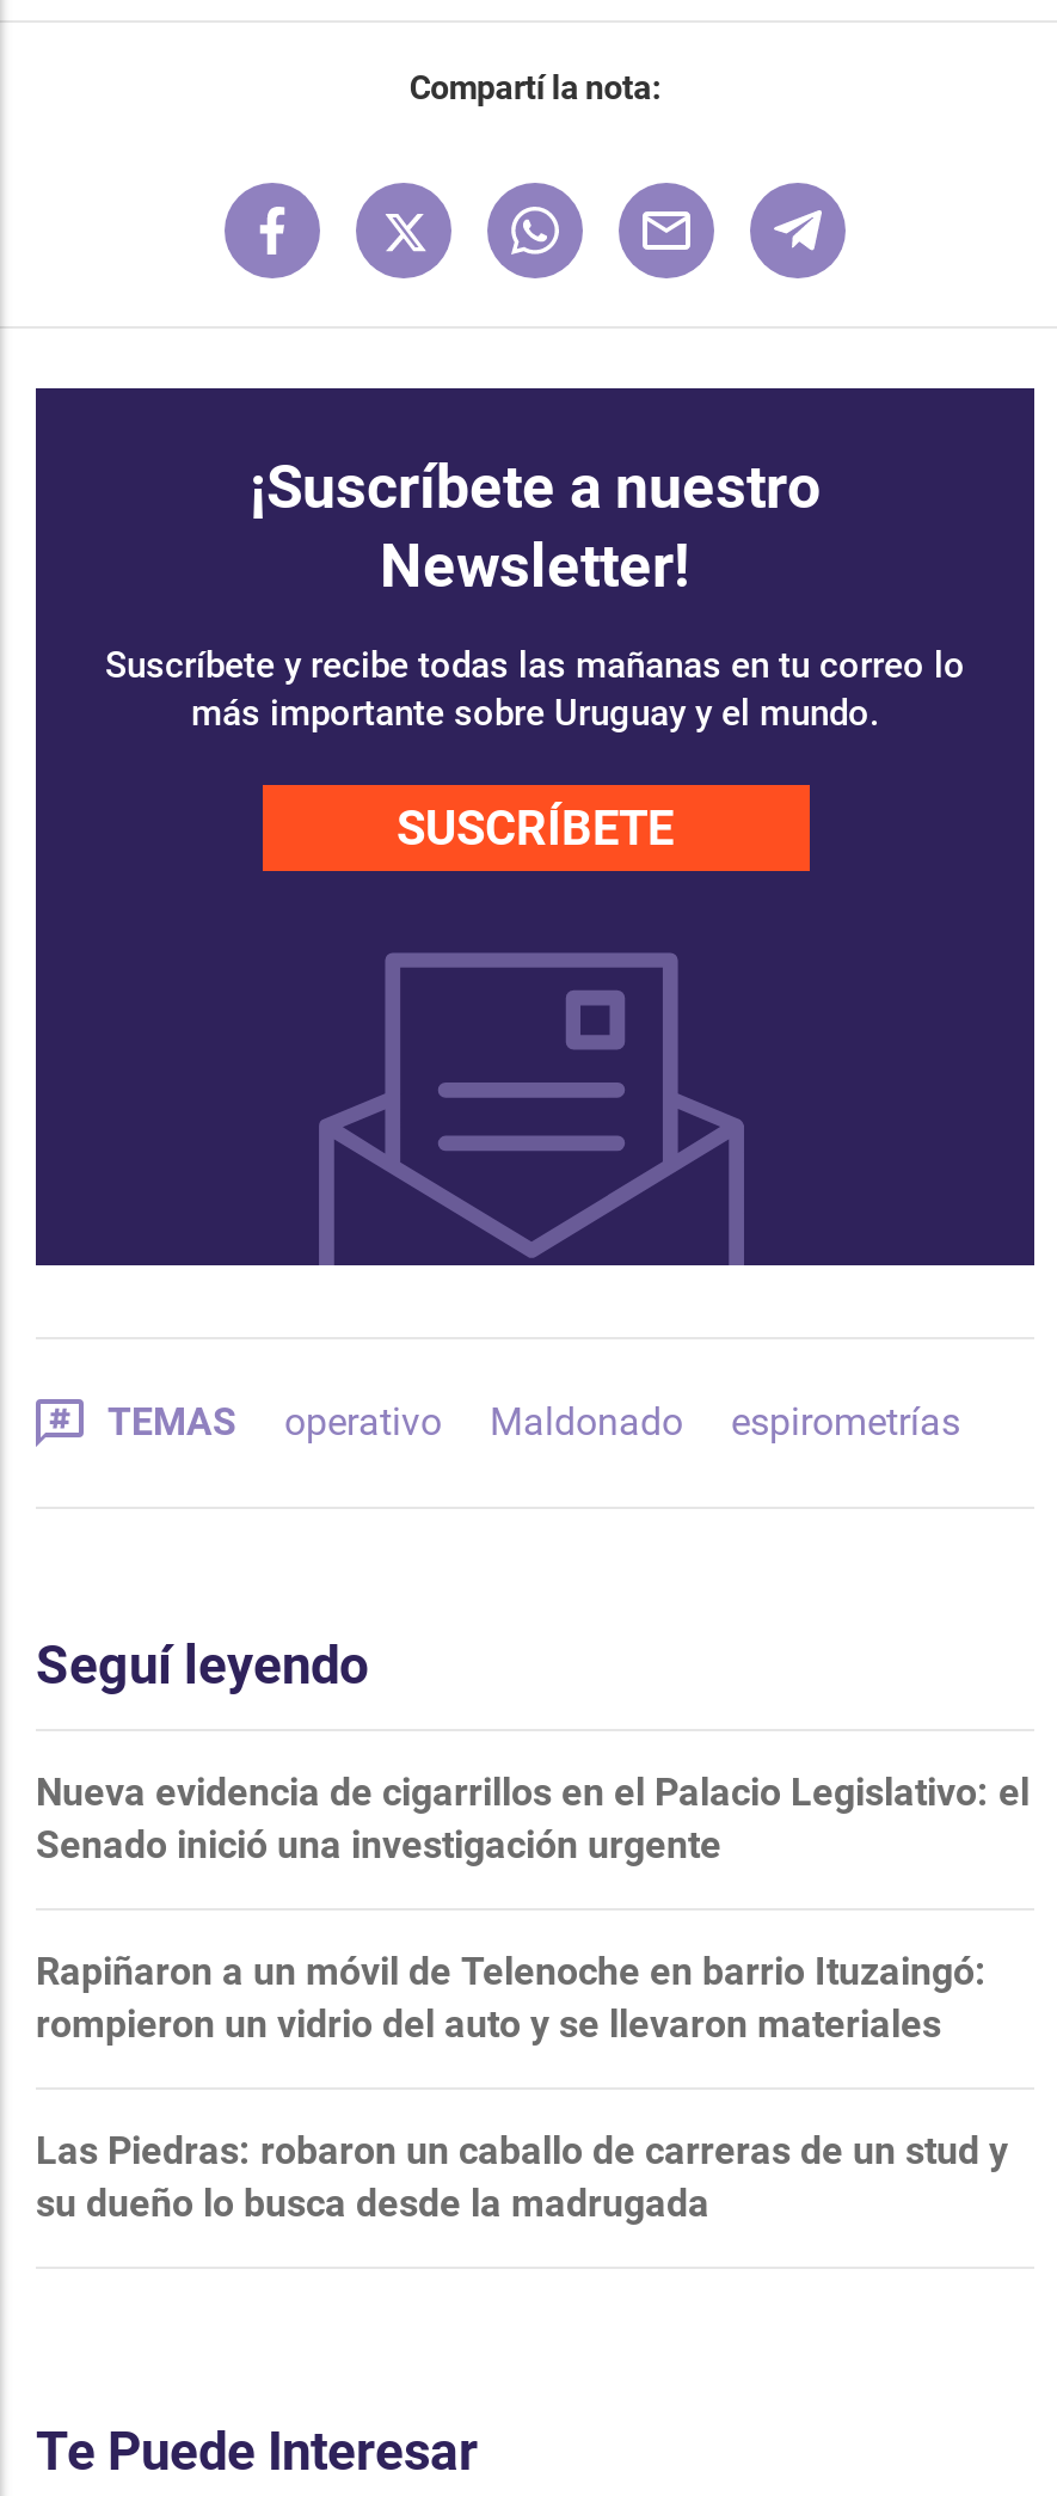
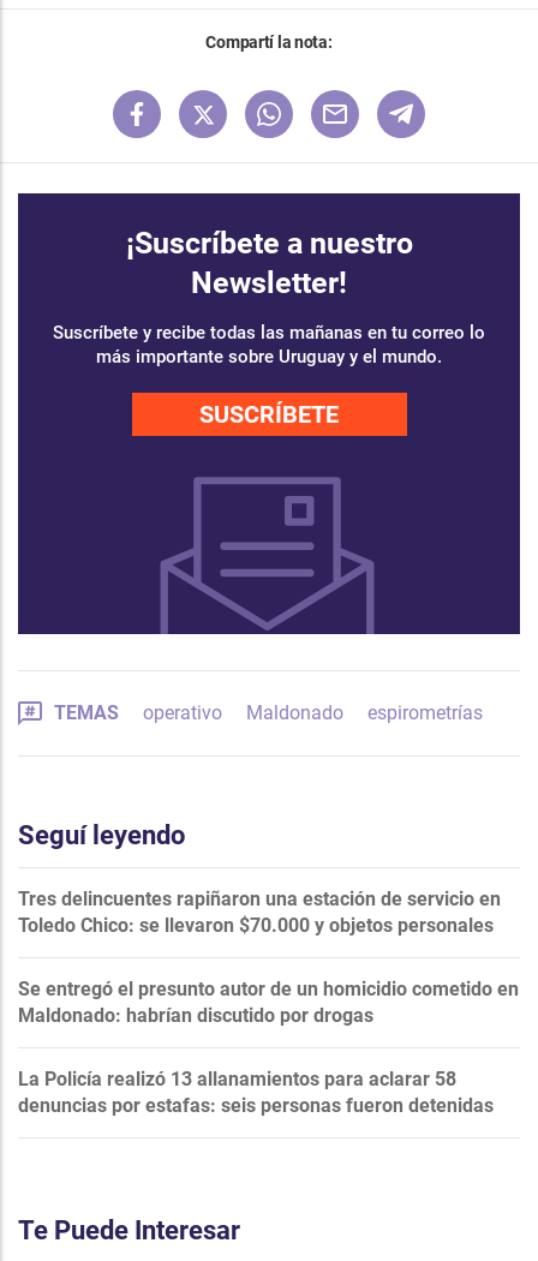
- Nueva evidencia de cigarrillos en el Palacio Legislativo: el
- Senado inició una investigación urgente
+ Tres delincuentes rapiñaron una estación de servicio en
+ Toledo Chico: se llevaron $70.000 y objetos personales

- Rapiñaron a un móvil de Telenoche en barrio Ituzaingó:
- rompieron un vidrio del auto y se llevaron materiales
+ Se entregó el presunto autor de un homicidio cometido en
+ Maldonado: habrían discutido por drogas

- Las Piedras: robaron un caballo de carreras de un stud y
- su dueño lo busca desde la madrugada
+ La Policía realizó 13 allanamientos para aclarar 58
+ denuncias por estafas: seis personas fueron detenidas
